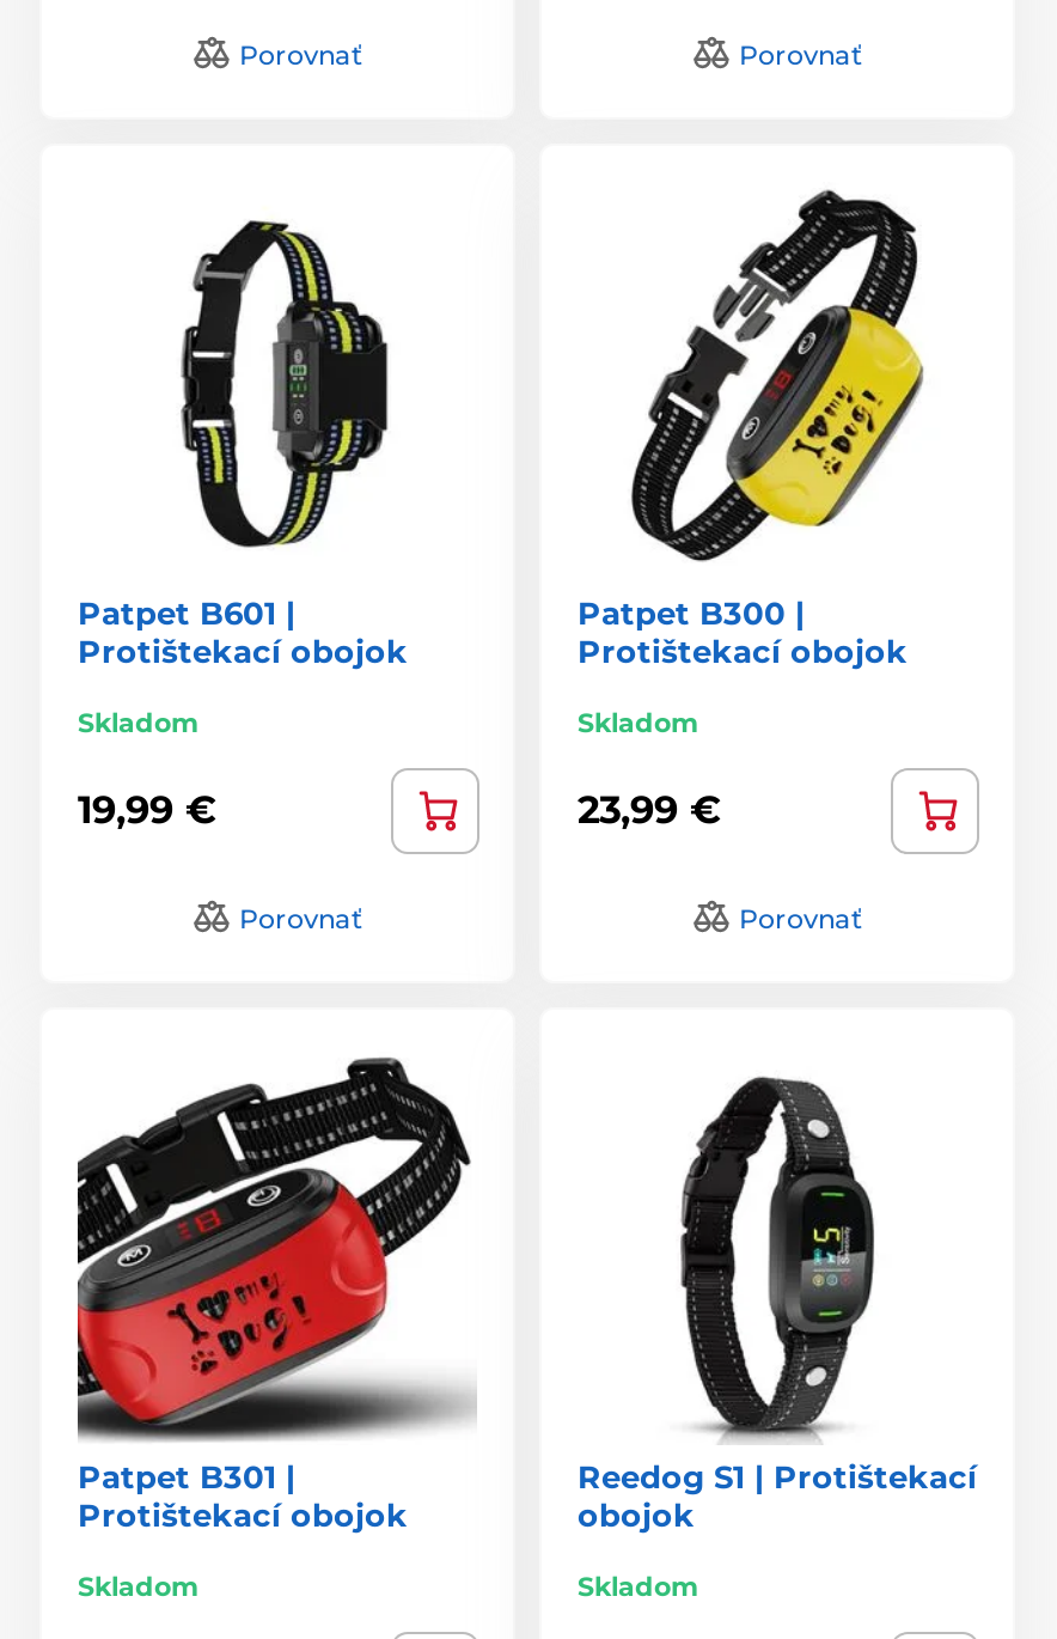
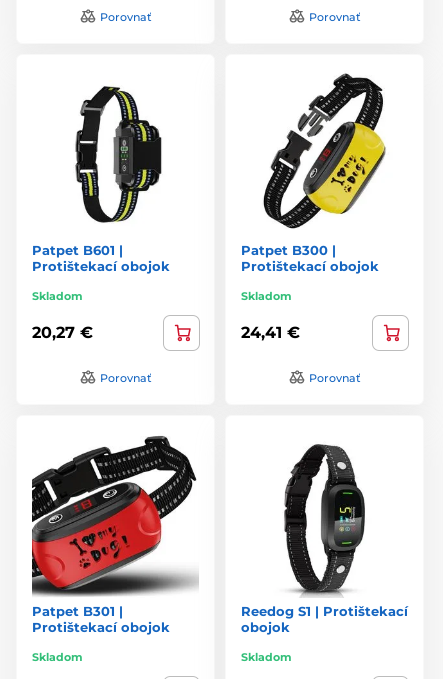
- 19,99 €
+ 20,27 €

- 23,99 €
+ 24,41 €
